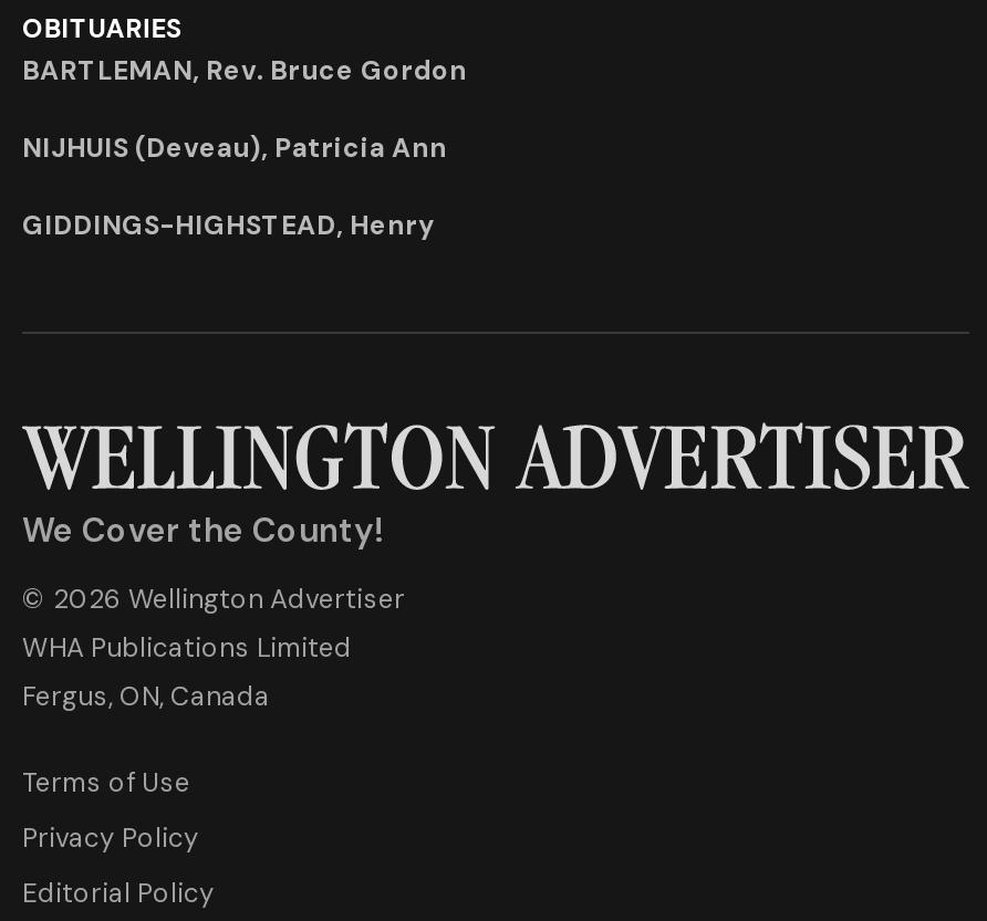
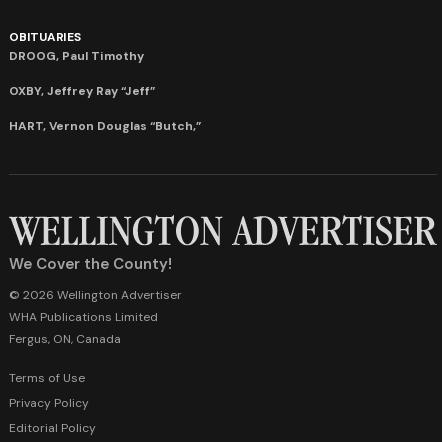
- BARTLEMAN, Rev. Bruce Gordon
+ DROOG, Paul Timothy

- NIJHUIS (Deveau), Patricia Ann
+ OXBY, Jeffrey Ray “Jeff”

- GIDDINGS-HIGHSTEAD, Henry
+ HART, Vernon Douglas “Butch,”
